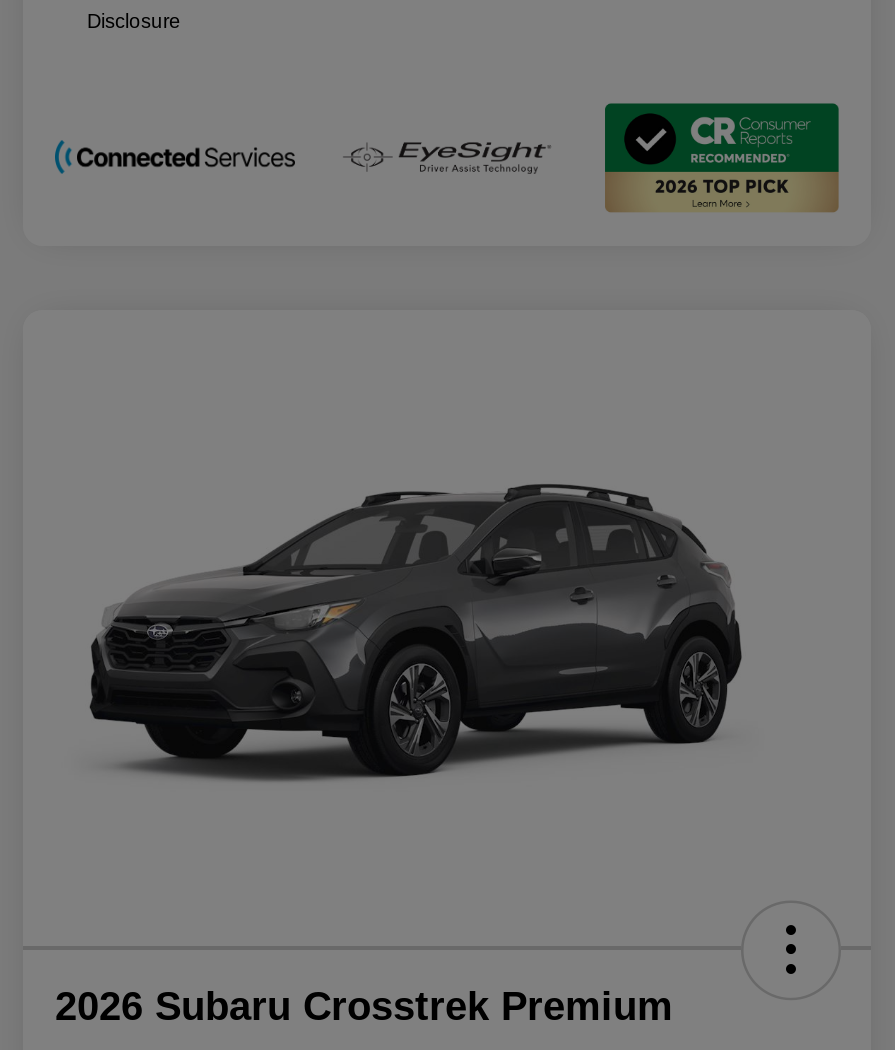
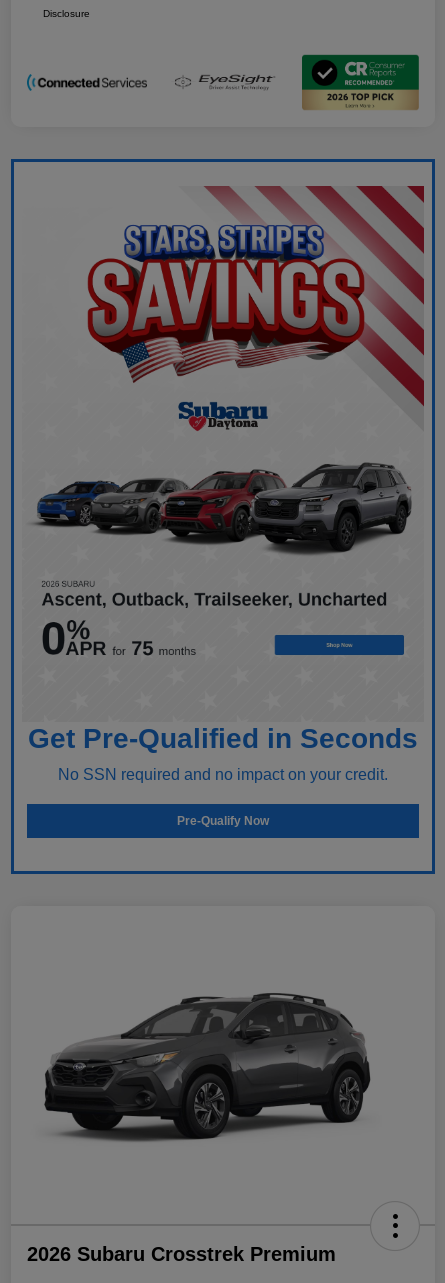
+ [image]
+ Get Pre-Qualified in Seconds
+ No SSN required and no impact on your credit.
+ Pre-Qualify Now
